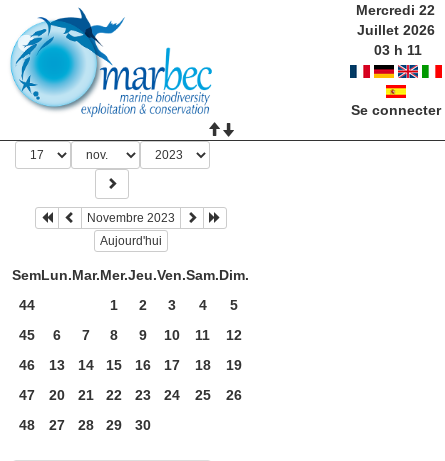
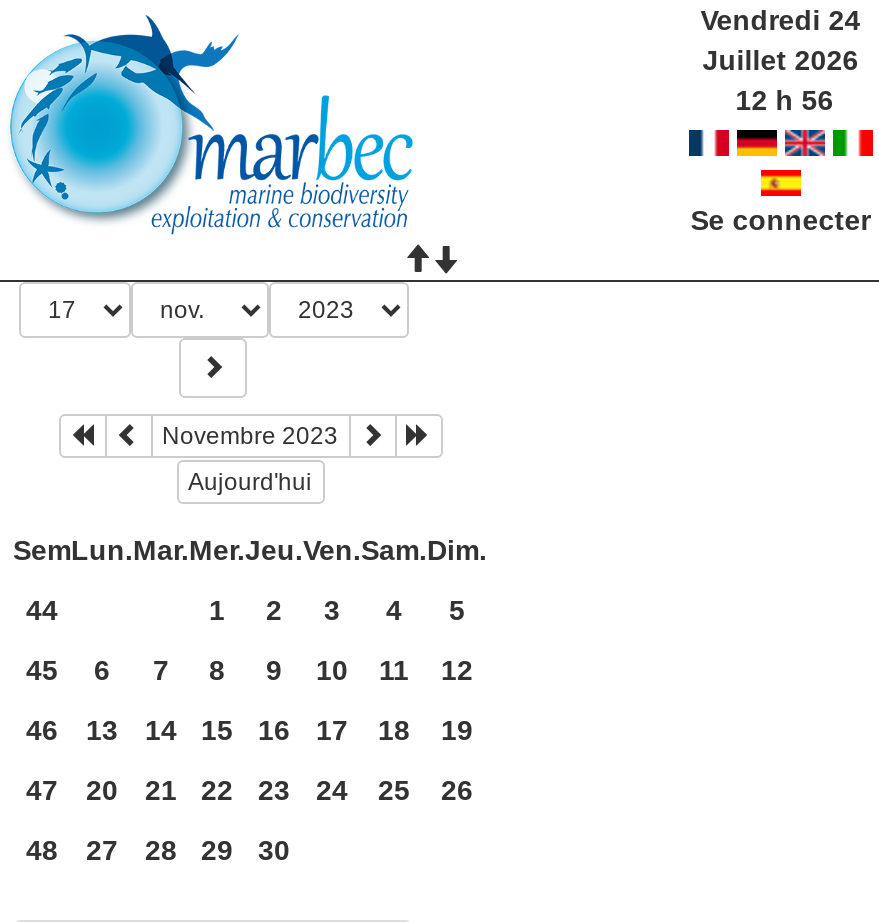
- Mercredi 22
+ Vendredi 24

- 03 h 11
+ 12 h 56
